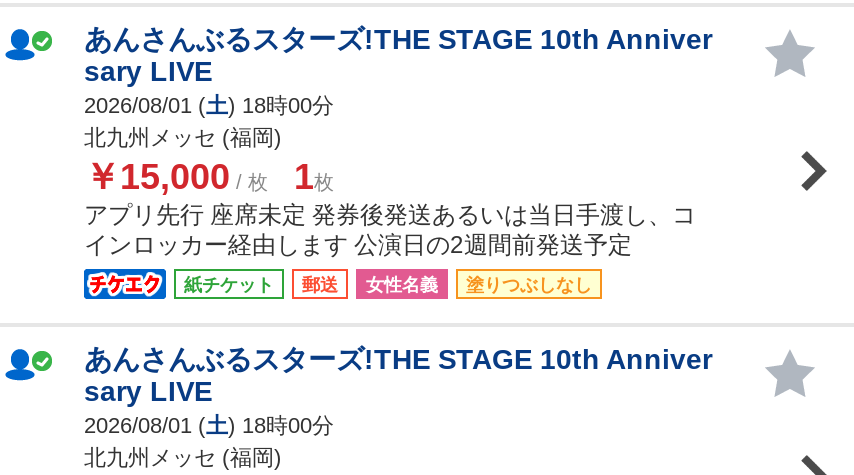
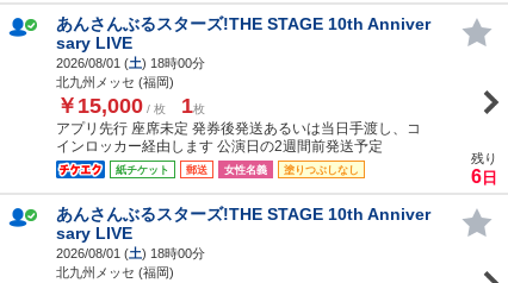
+ 残り
+ 6日
